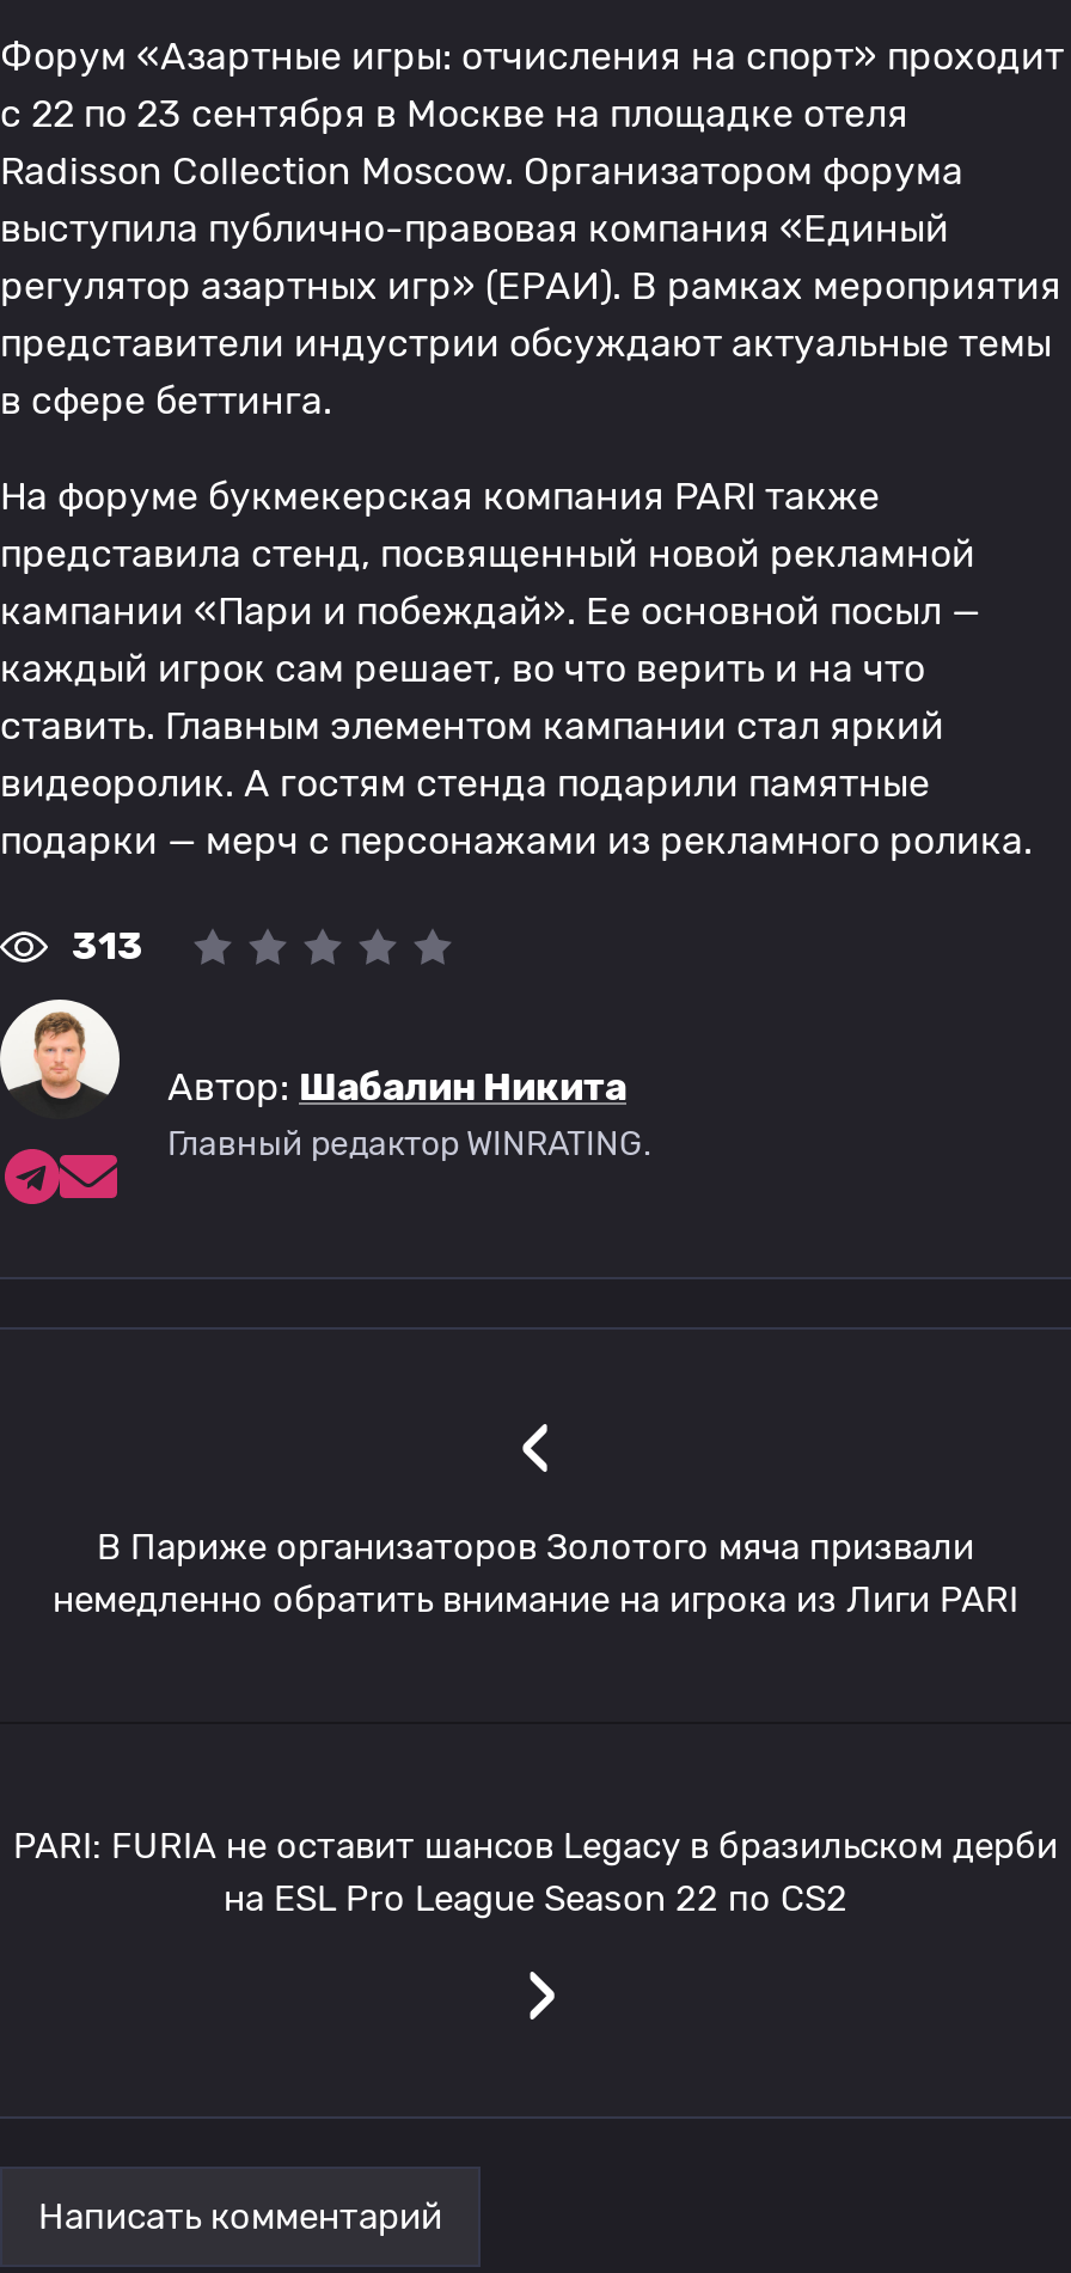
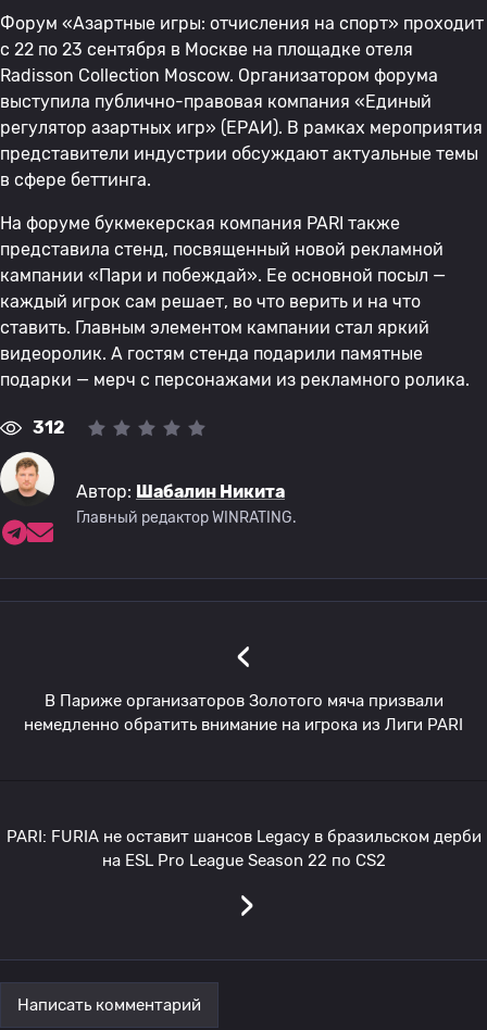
- 313
+ 312
